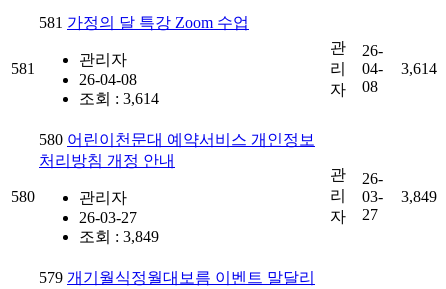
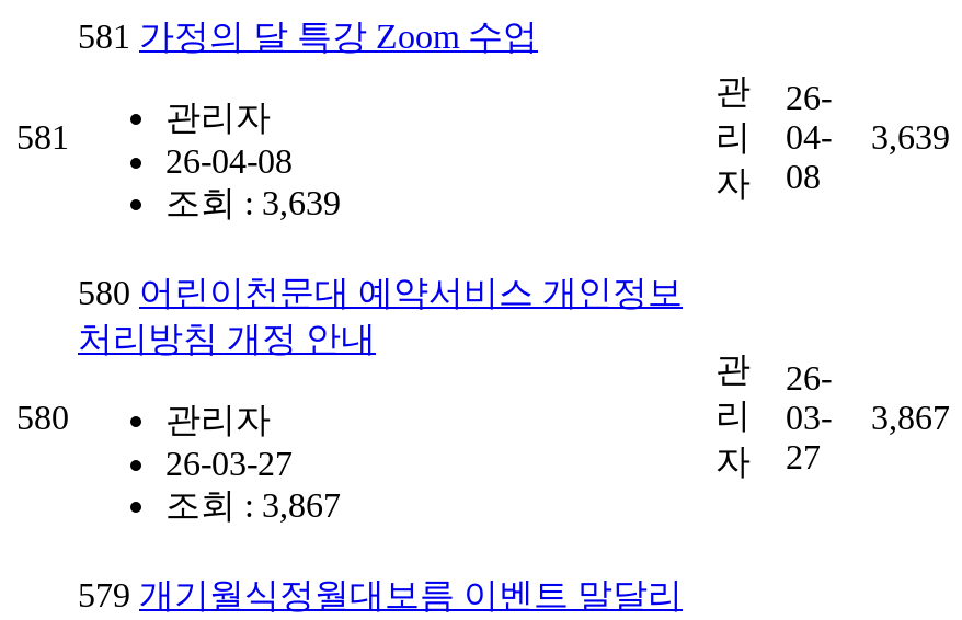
- 리 04- 3,614
+ 리 04- 3,639

- 조회 : 3,614
+ 조회 : 3,639

- 리 03- 3,849
+ 리 03- 3,867

- 조회 : 3,849
+ 조회 : 3,867
